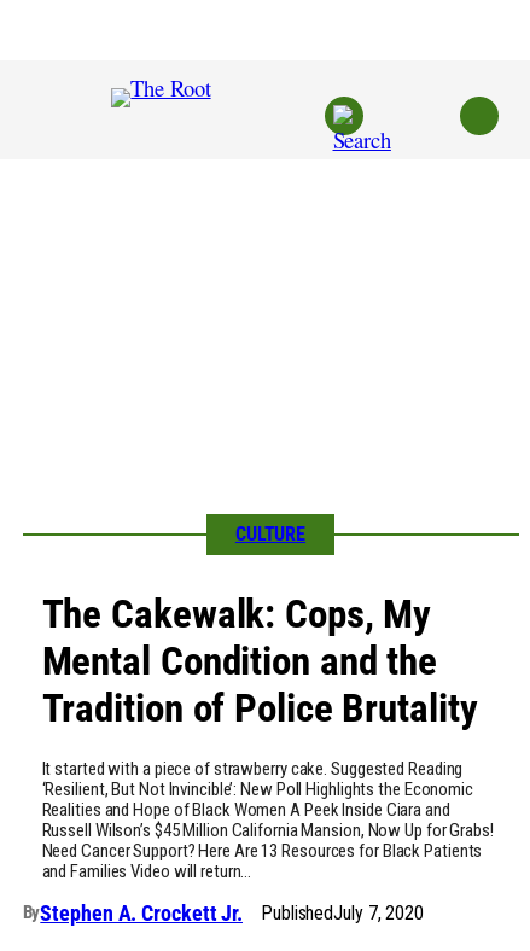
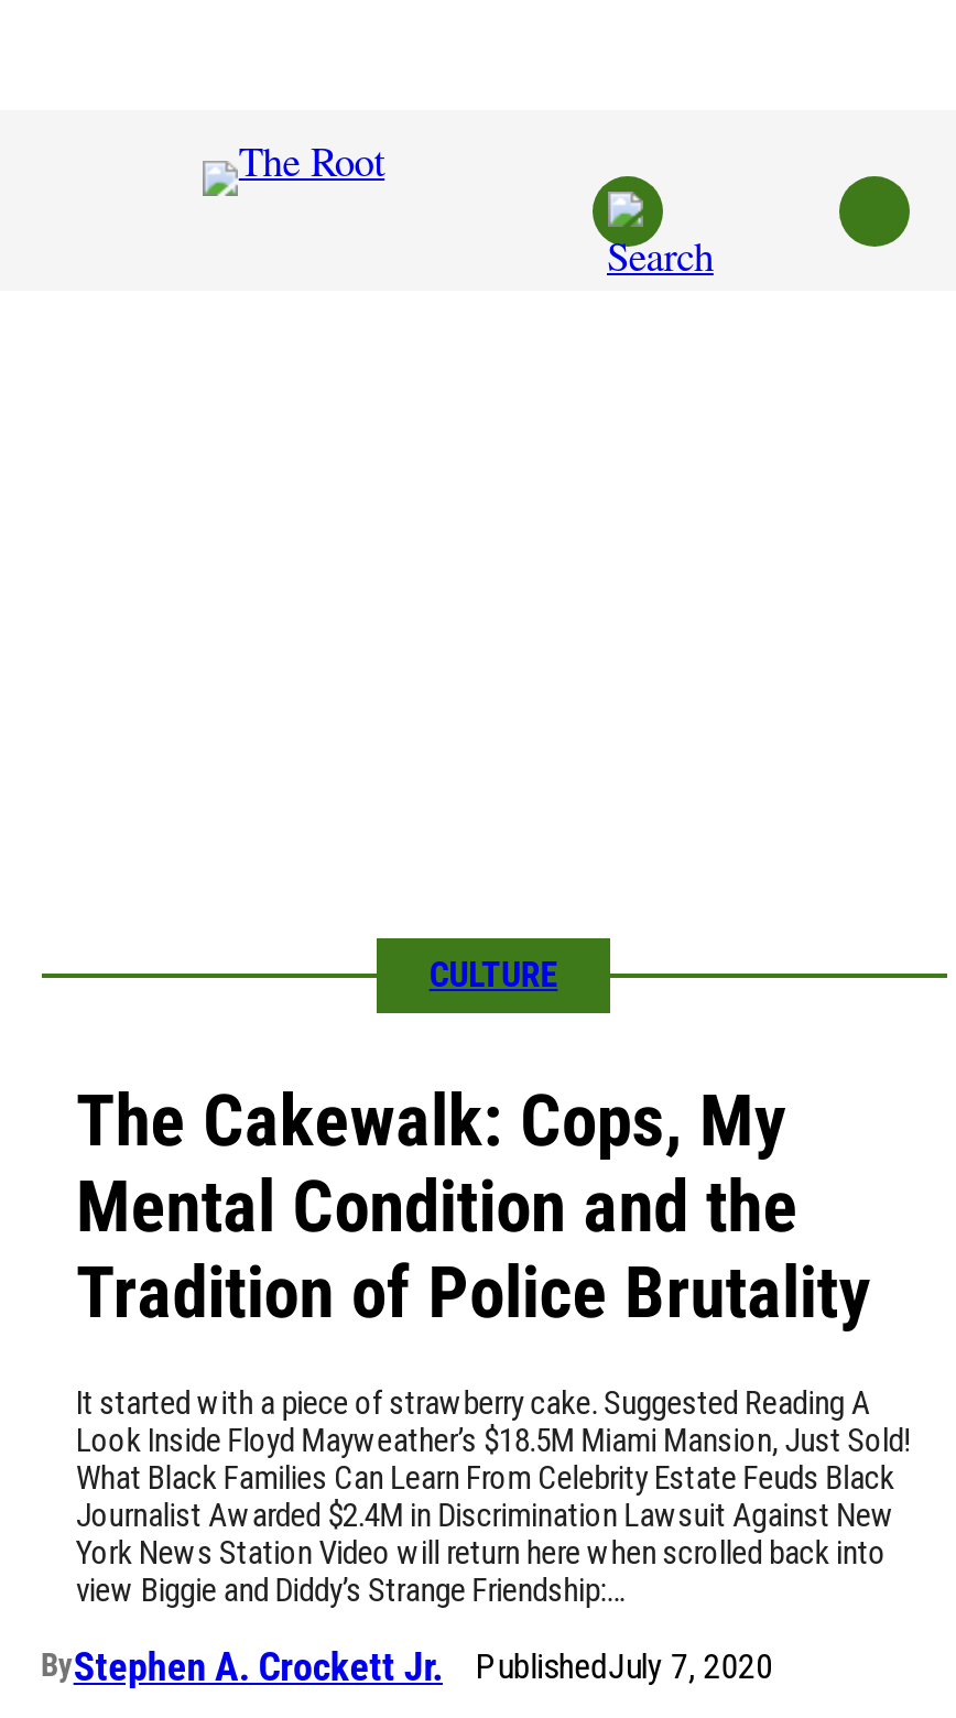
- It started with a piece of strawberry cake. Suggested Reading
- ‘Resilient, But Not Invincible’: New Poll Highlights the Economic
- Realities and Hope of Black Women A Peek Inside Ciara and
- Russell Wilson’s $45 Million California Mansion, Now Up for Grabs!
- Need Cancer Support? Here Are 13 Resources for Black Patients
- and Families Video will return…
+ It started with a piece of strawberry cake. Suggested Reading A
+ Look Inside Floyd Mayweather’s $18.5M Miami Mansion, Just Sold!
+ What Black Families Can Learn From Celebrity Estate Feuds Black
+ Journalist Awarded $2.4M in Discrimination Lawsuit Against New
+ York News Station Video will return here when scrolled back into
+ view Biggie and Diddy’s Strange Friendship:…
